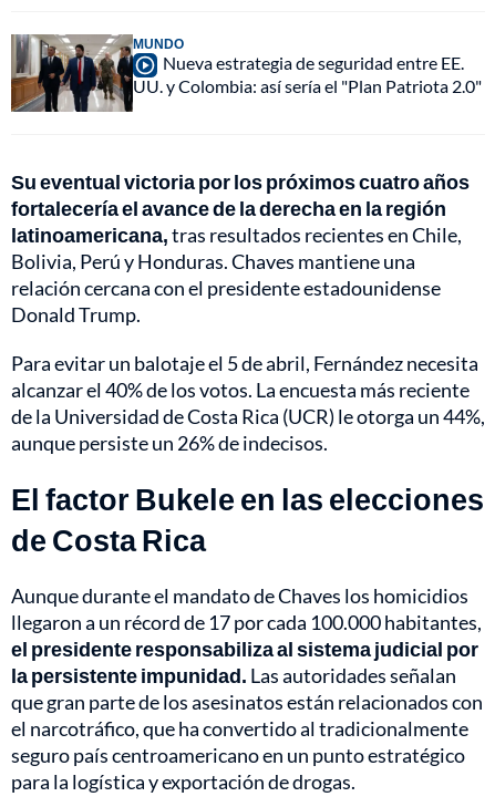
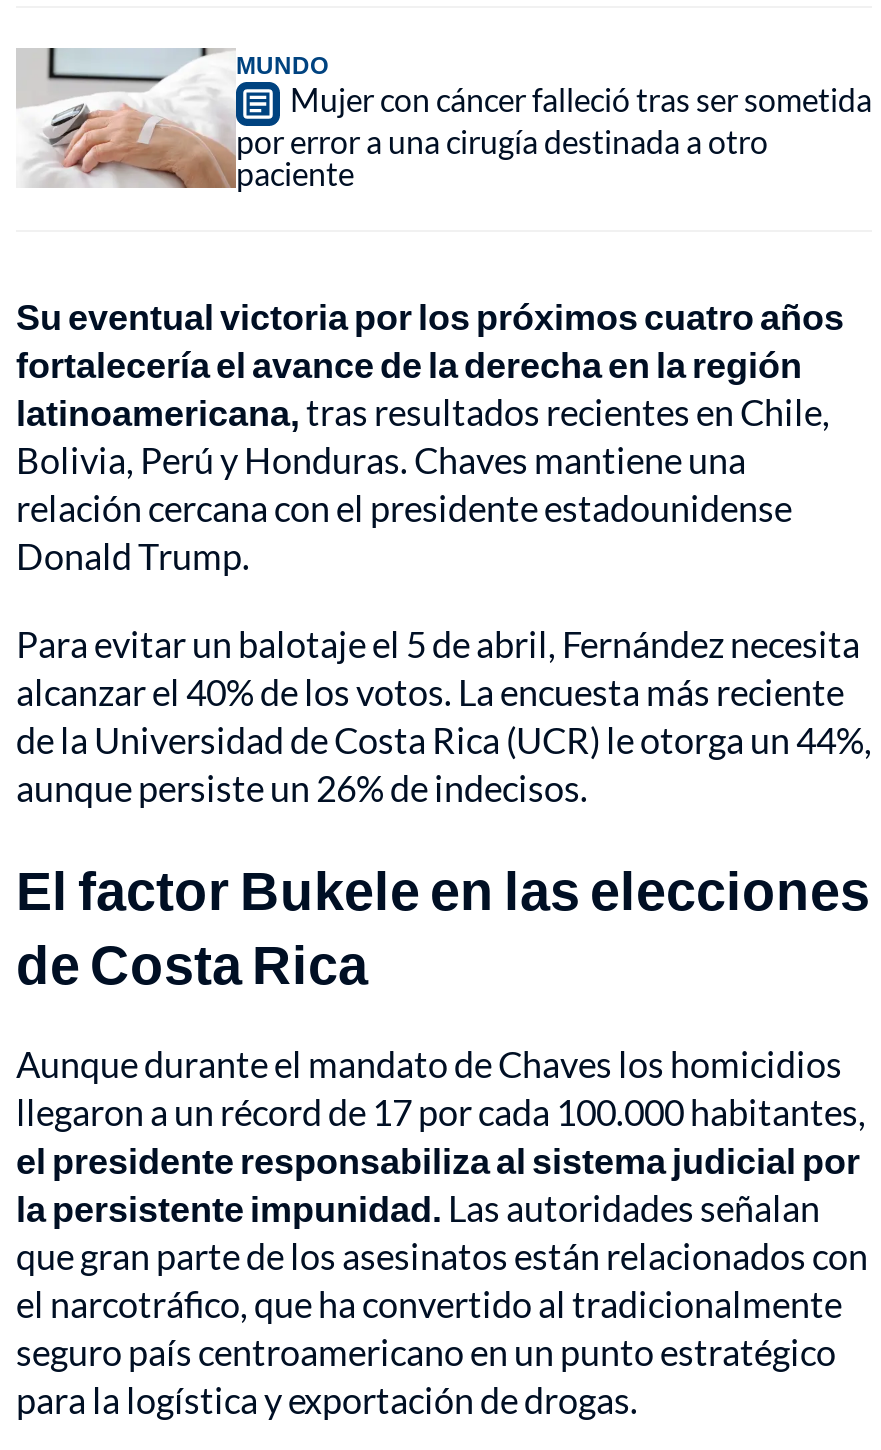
- [image]
- Nueva estrategia de seguridad entre EE.
- UU. y Colombia: así sería el "Plan Patriota 2.0"
+ [image]
+ Mujer con cáncer falleció tras ser sometida
+ por error a una cirugía destinada a otro
+ paciente
